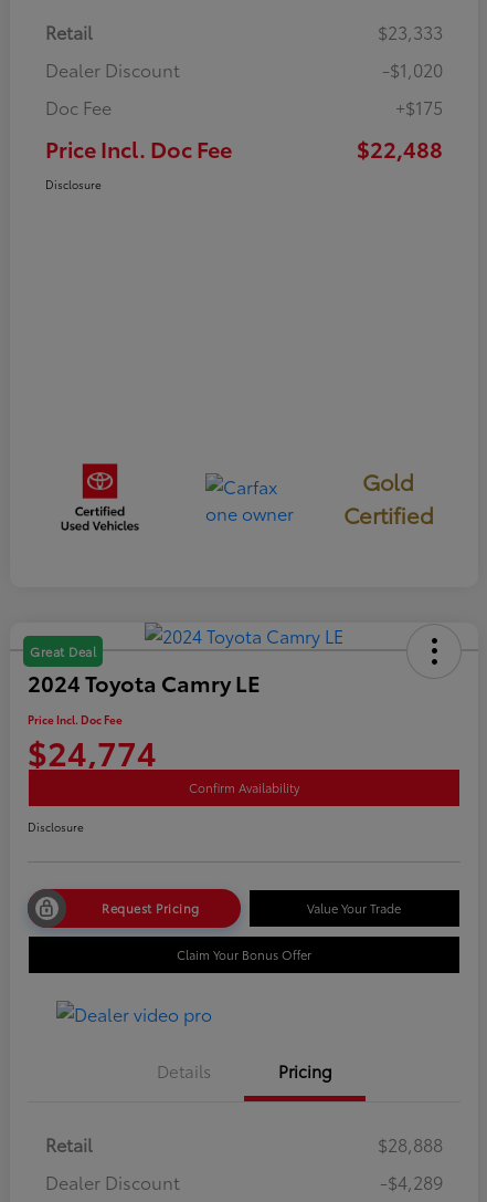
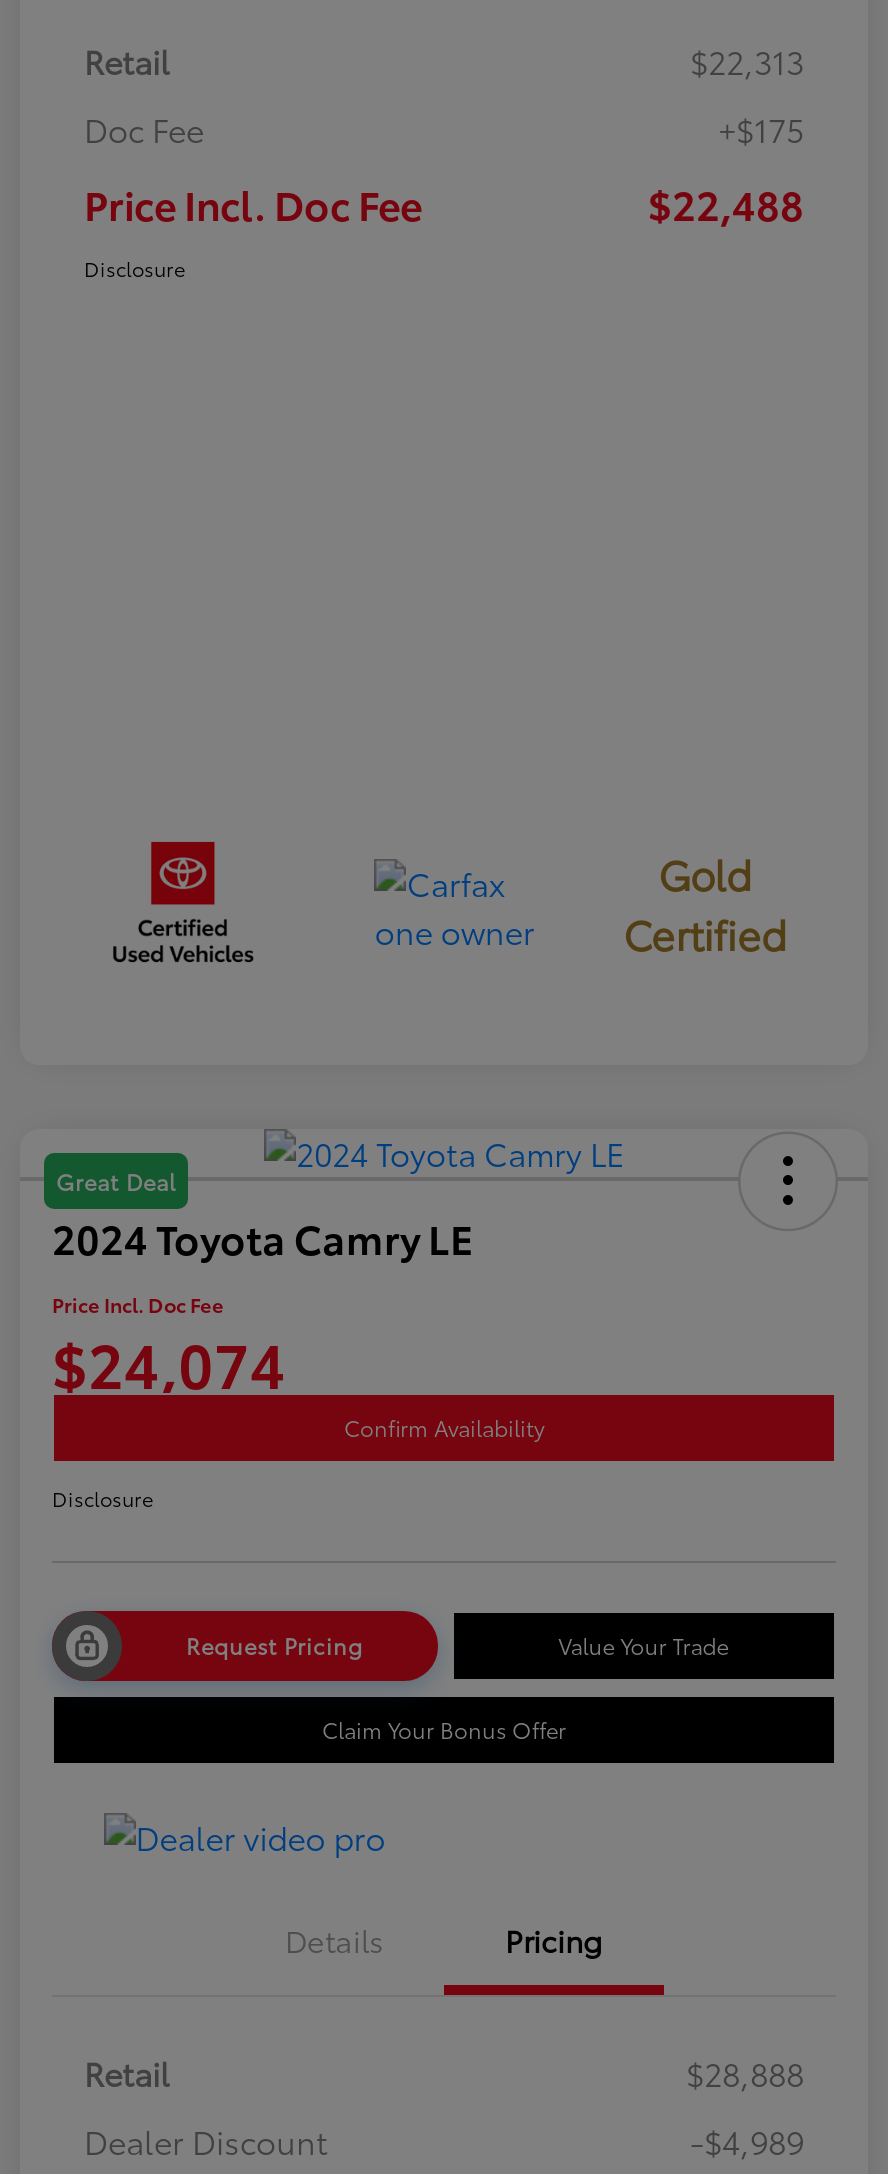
- $23,333
- Dealer Discount
- -$1,020
+ $22,313

moved up: Doc Fee | +$175 | Price Incl. Doc Fee | $22,488 | Disclosure

- $24,774
+ $24,074

- -$4,289
+ -$4,989
